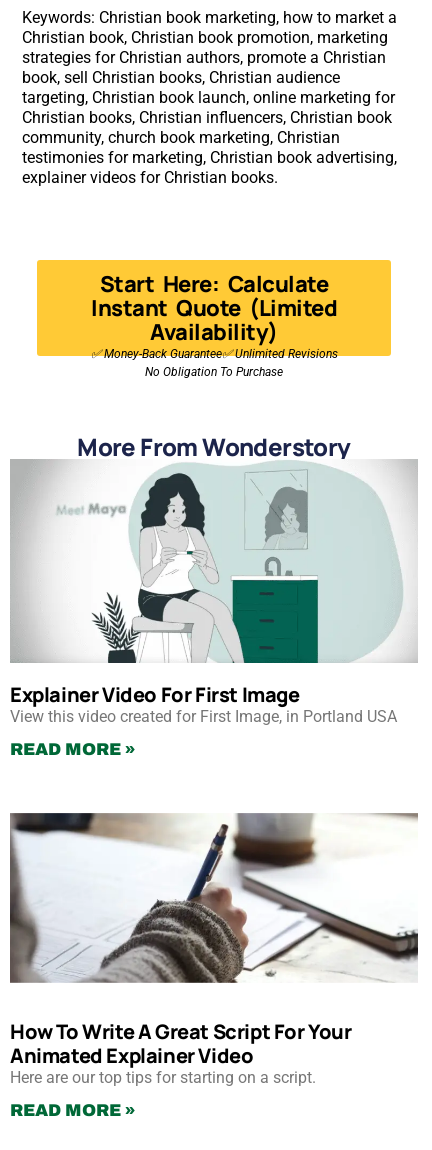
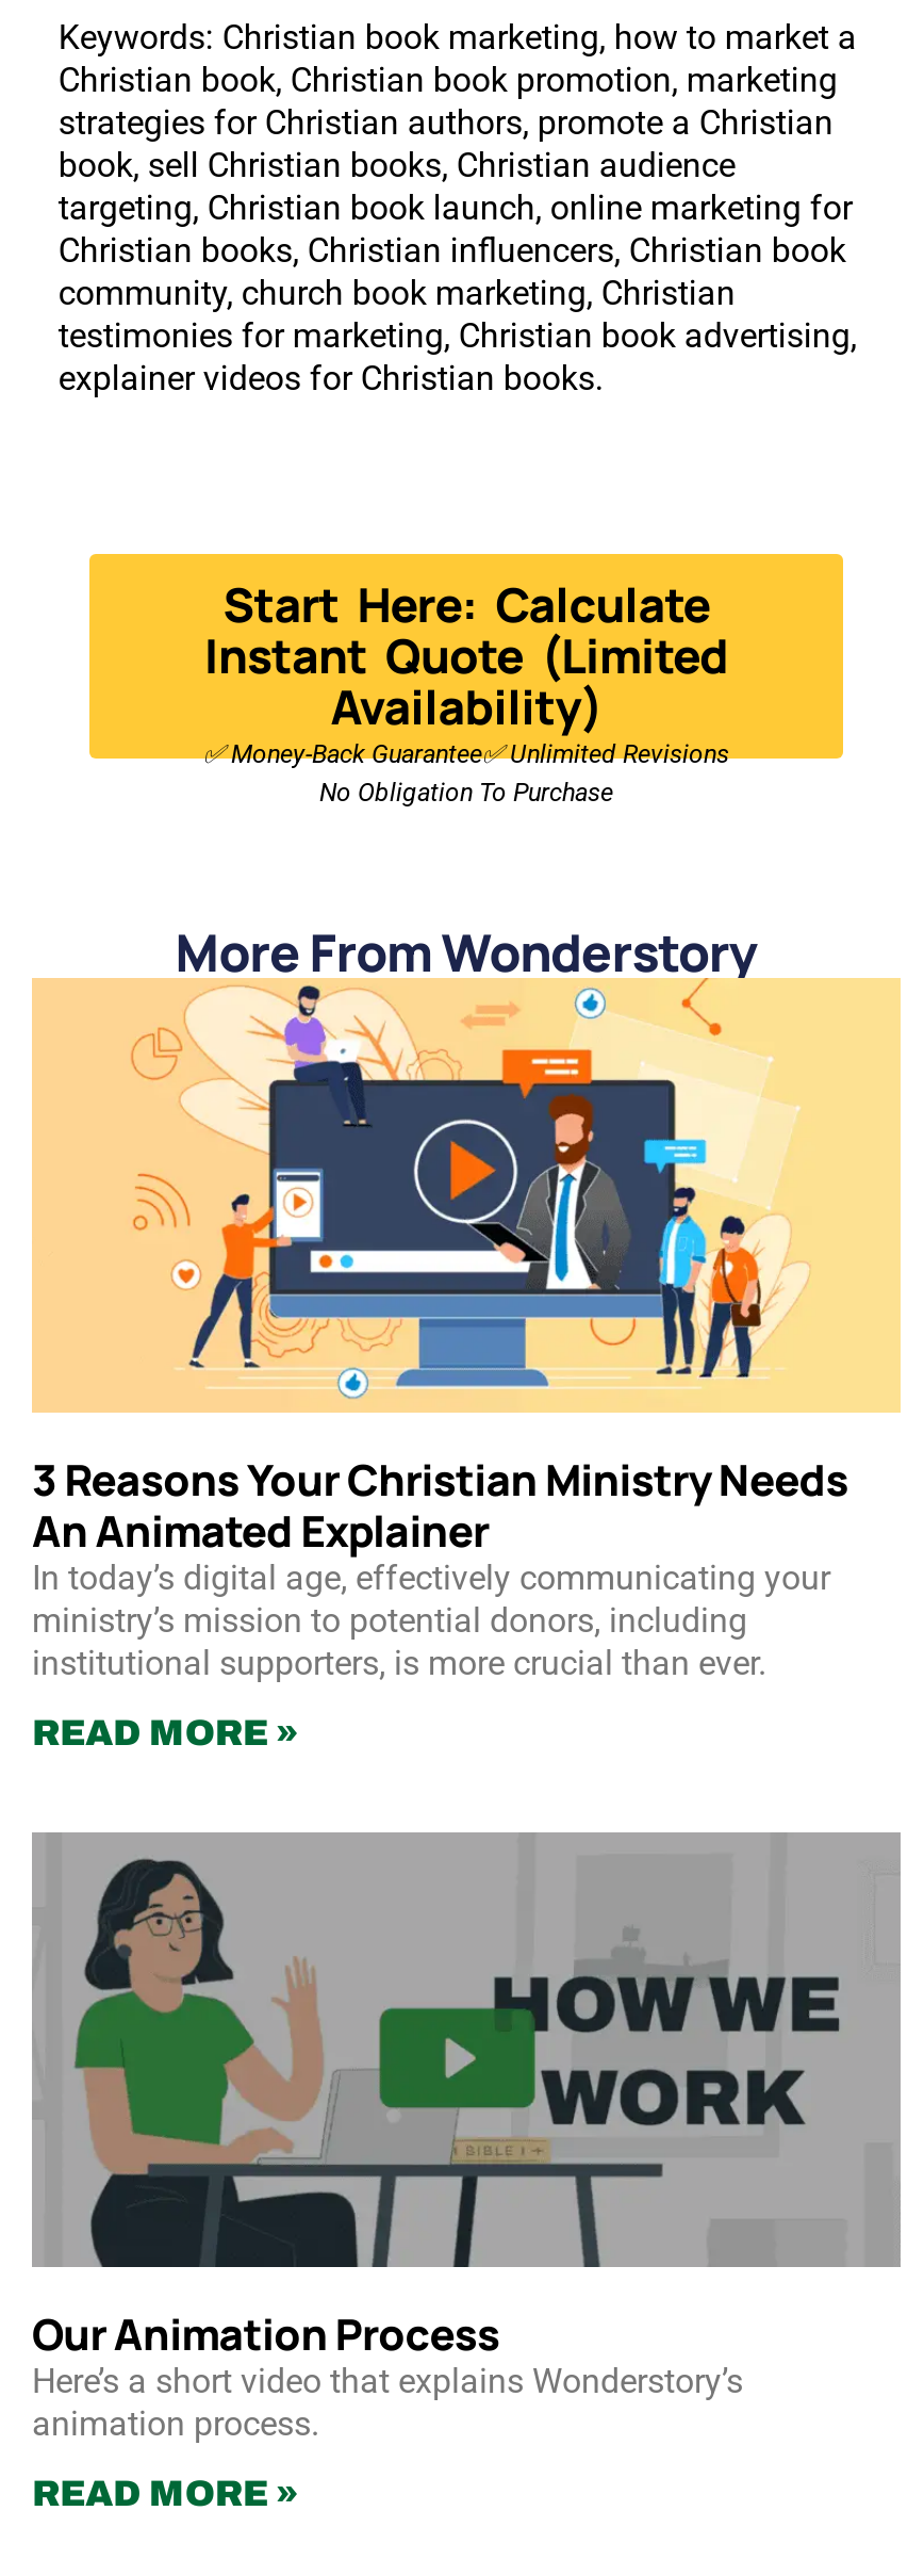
- [image]
- Explainer Video For First Image
- View this video created for First Image, in Portland USA
+ [image]
+ 3 Reasons Your Christian Ministry Needs
+ An Animated Explainer
+ In today’s digital age, effectively communicating your
+ ministry’s mission to potential donors, including
+ institutional supporters, is more crucial than ever.

- [image]
- How To Write A Great Script For Your
- Animated Explainer Video
- Here are our top tips for starting on a script.
+ [image]
+ Our Animation Process
+ Here’s a short video that explains Wonderstory’s
+ animation process.
